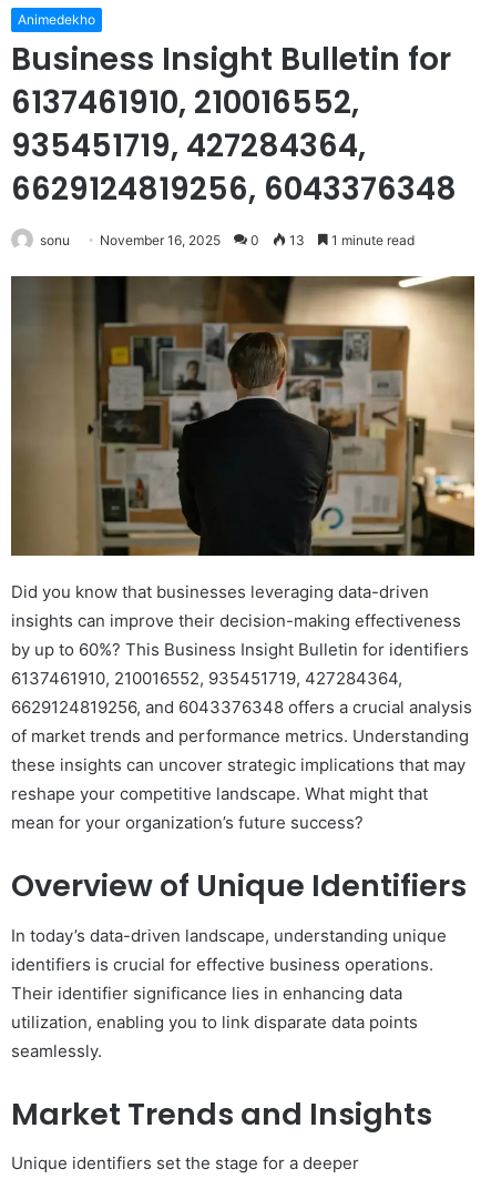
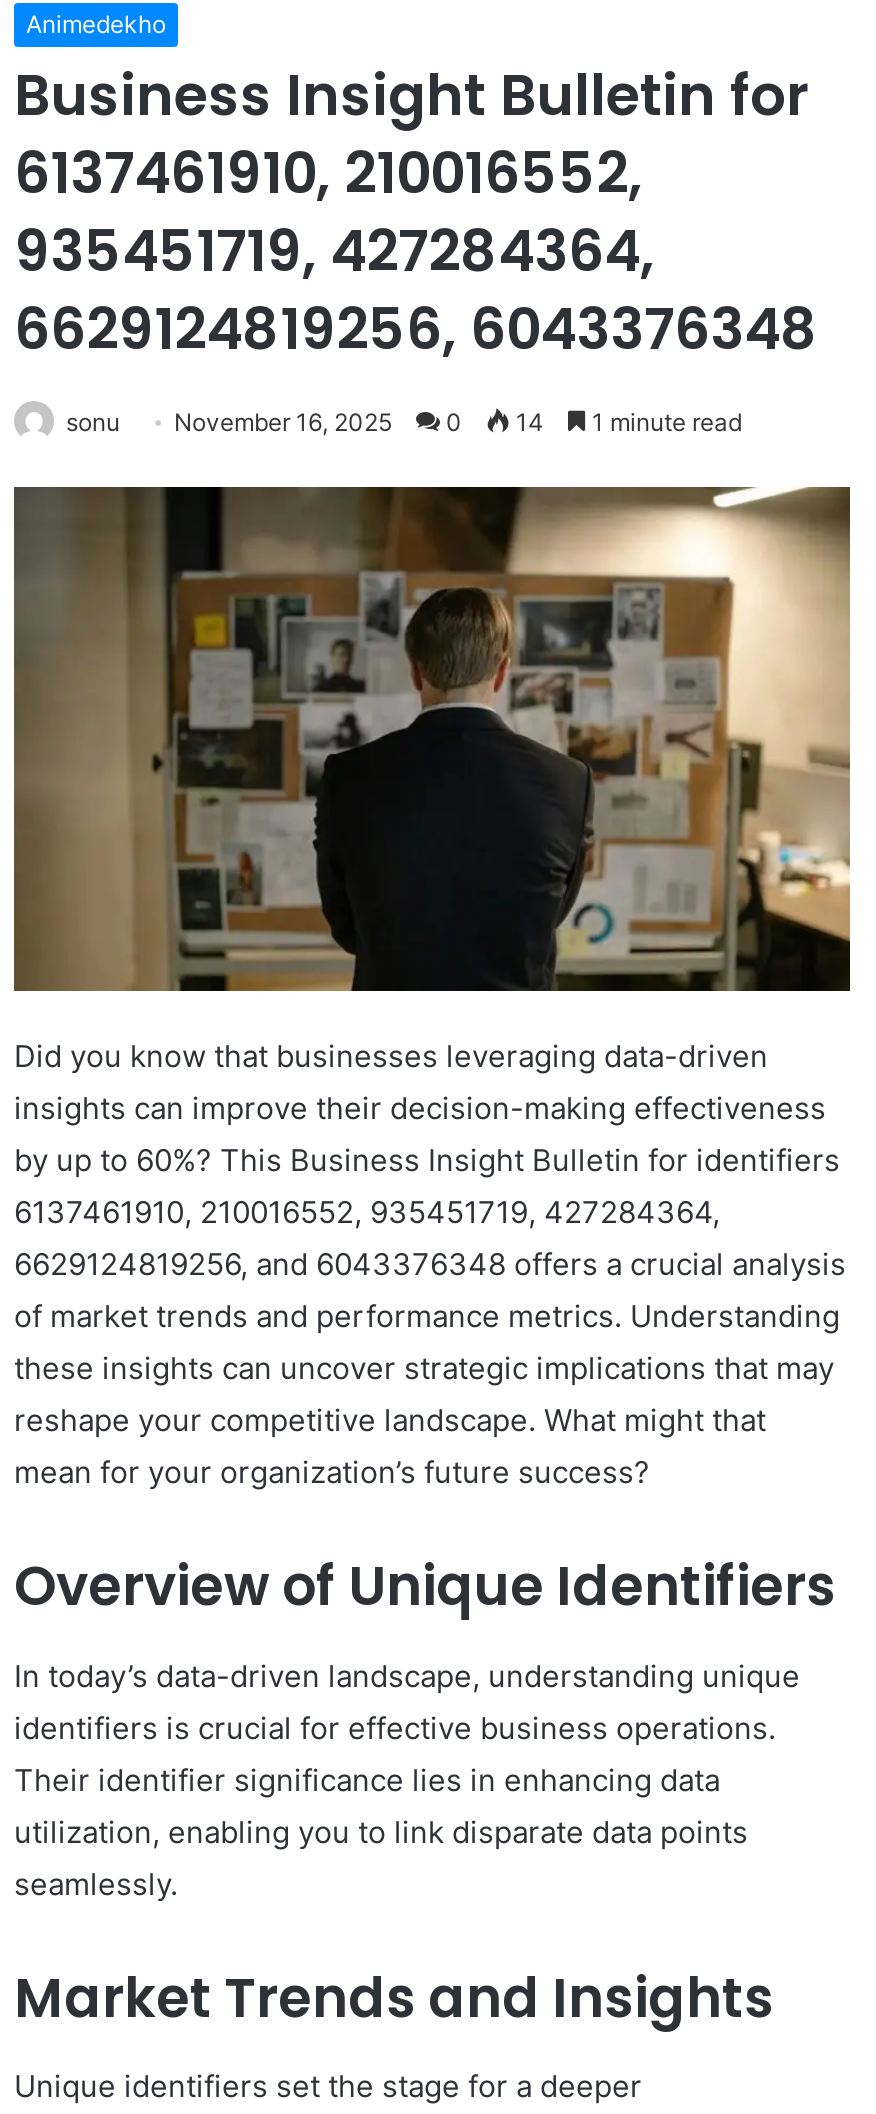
- sonu November 16, 2025 0 13 1 minute read
+ sonu November 16, 2025 0 14 1 minute read
